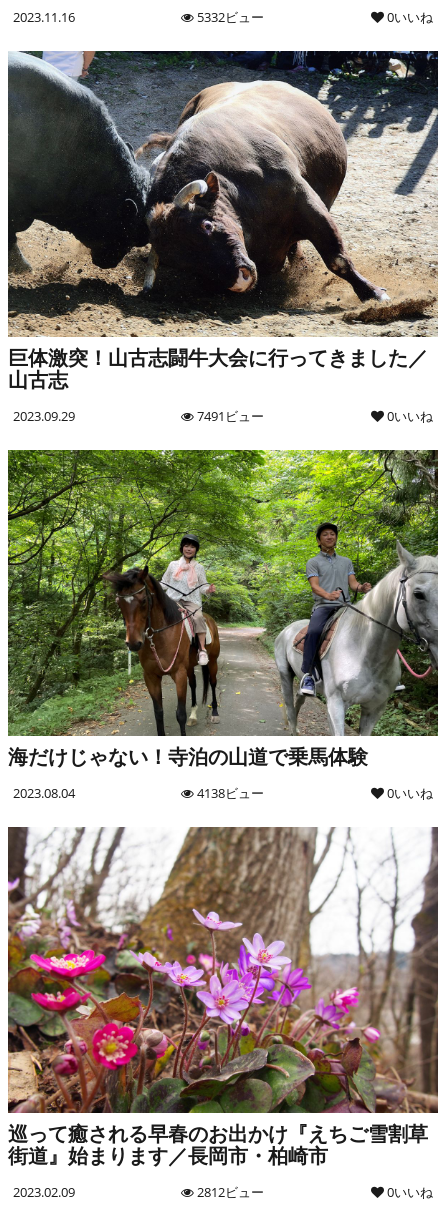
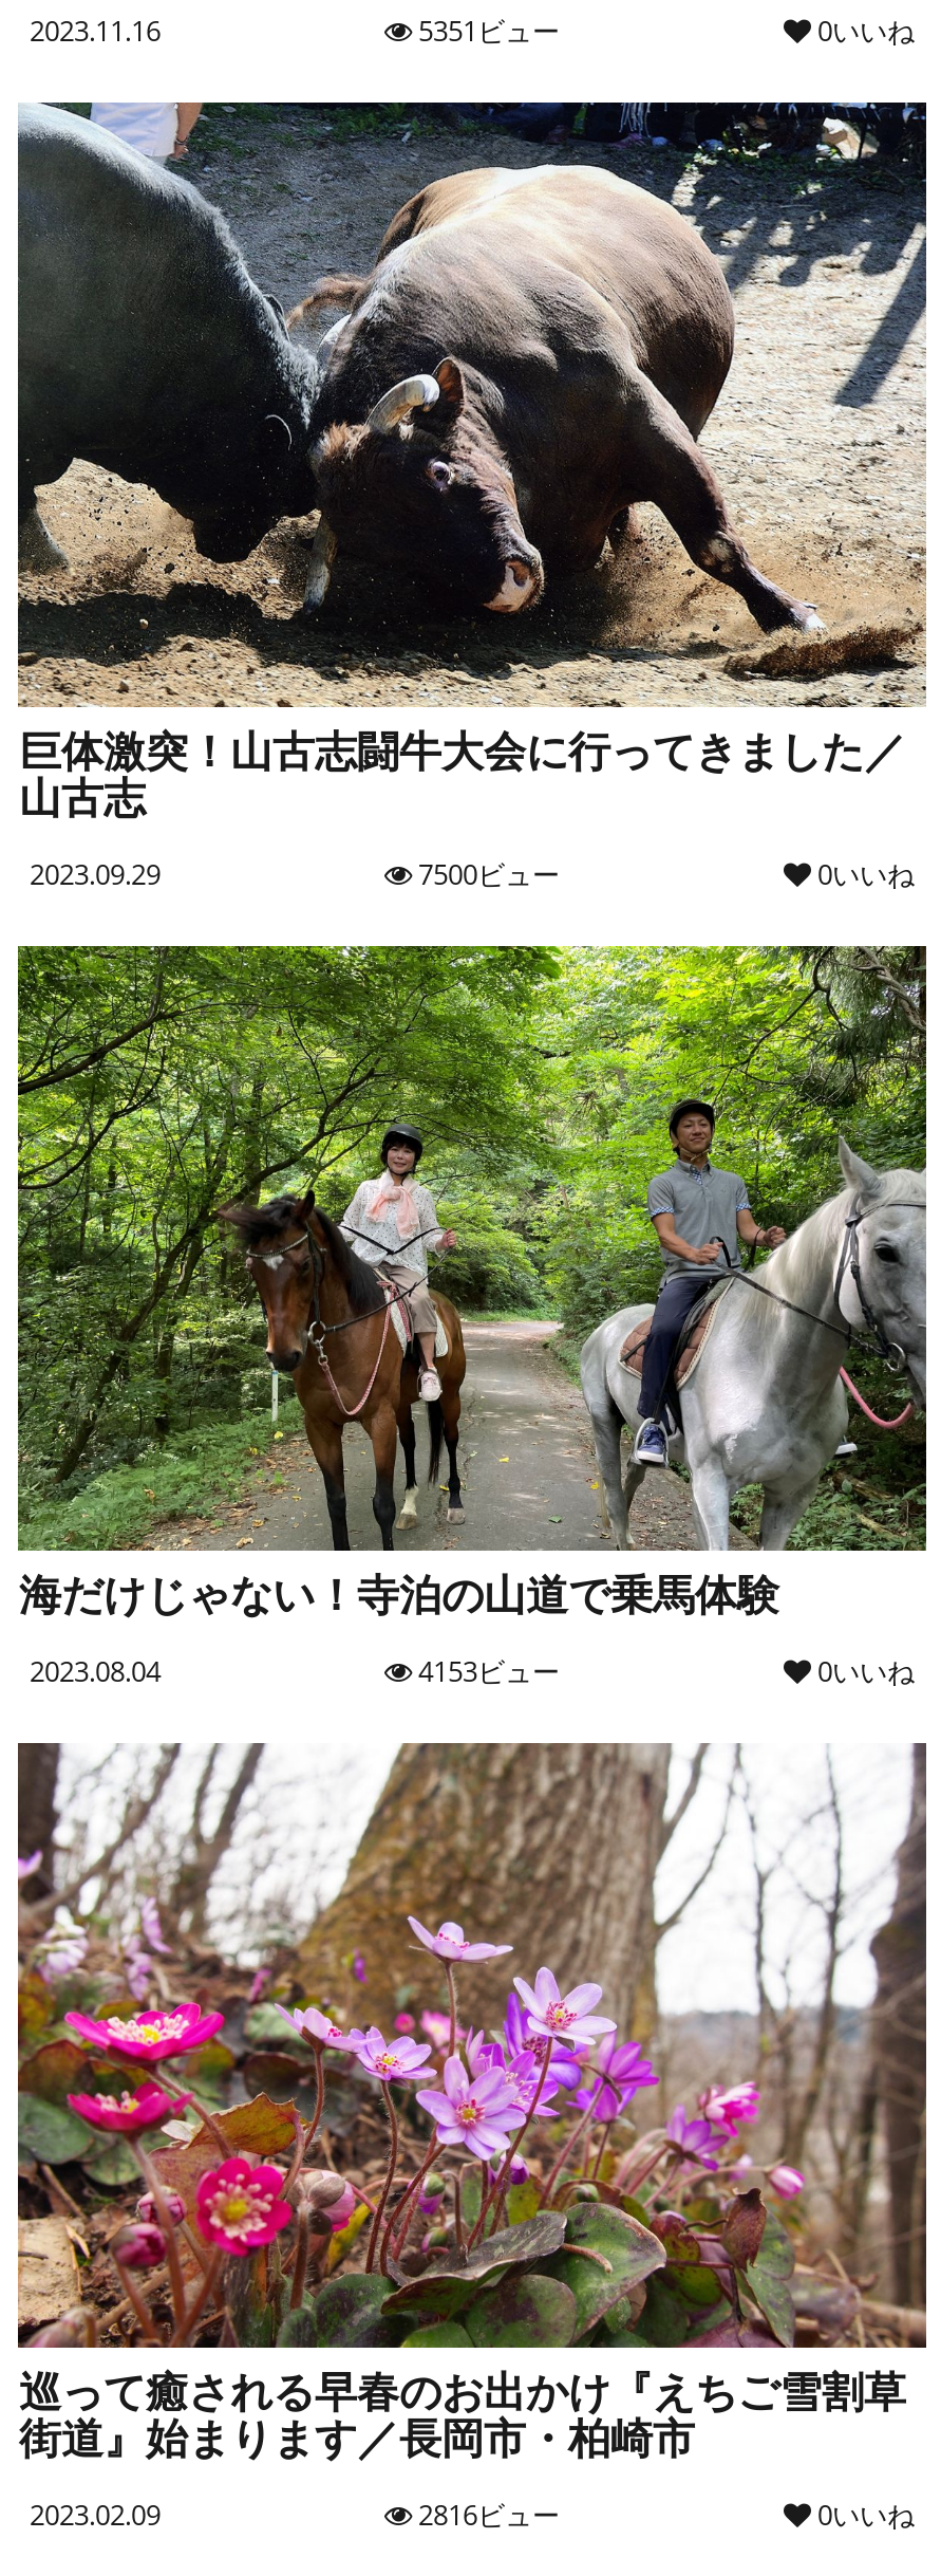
- 5332ビュー
+ 5351ビュー

- 7491ビュー
+ 7500ビュー

- 4138ビュー
+ 4153ビュー

- 2812ビュー
+ 2816ビュー
